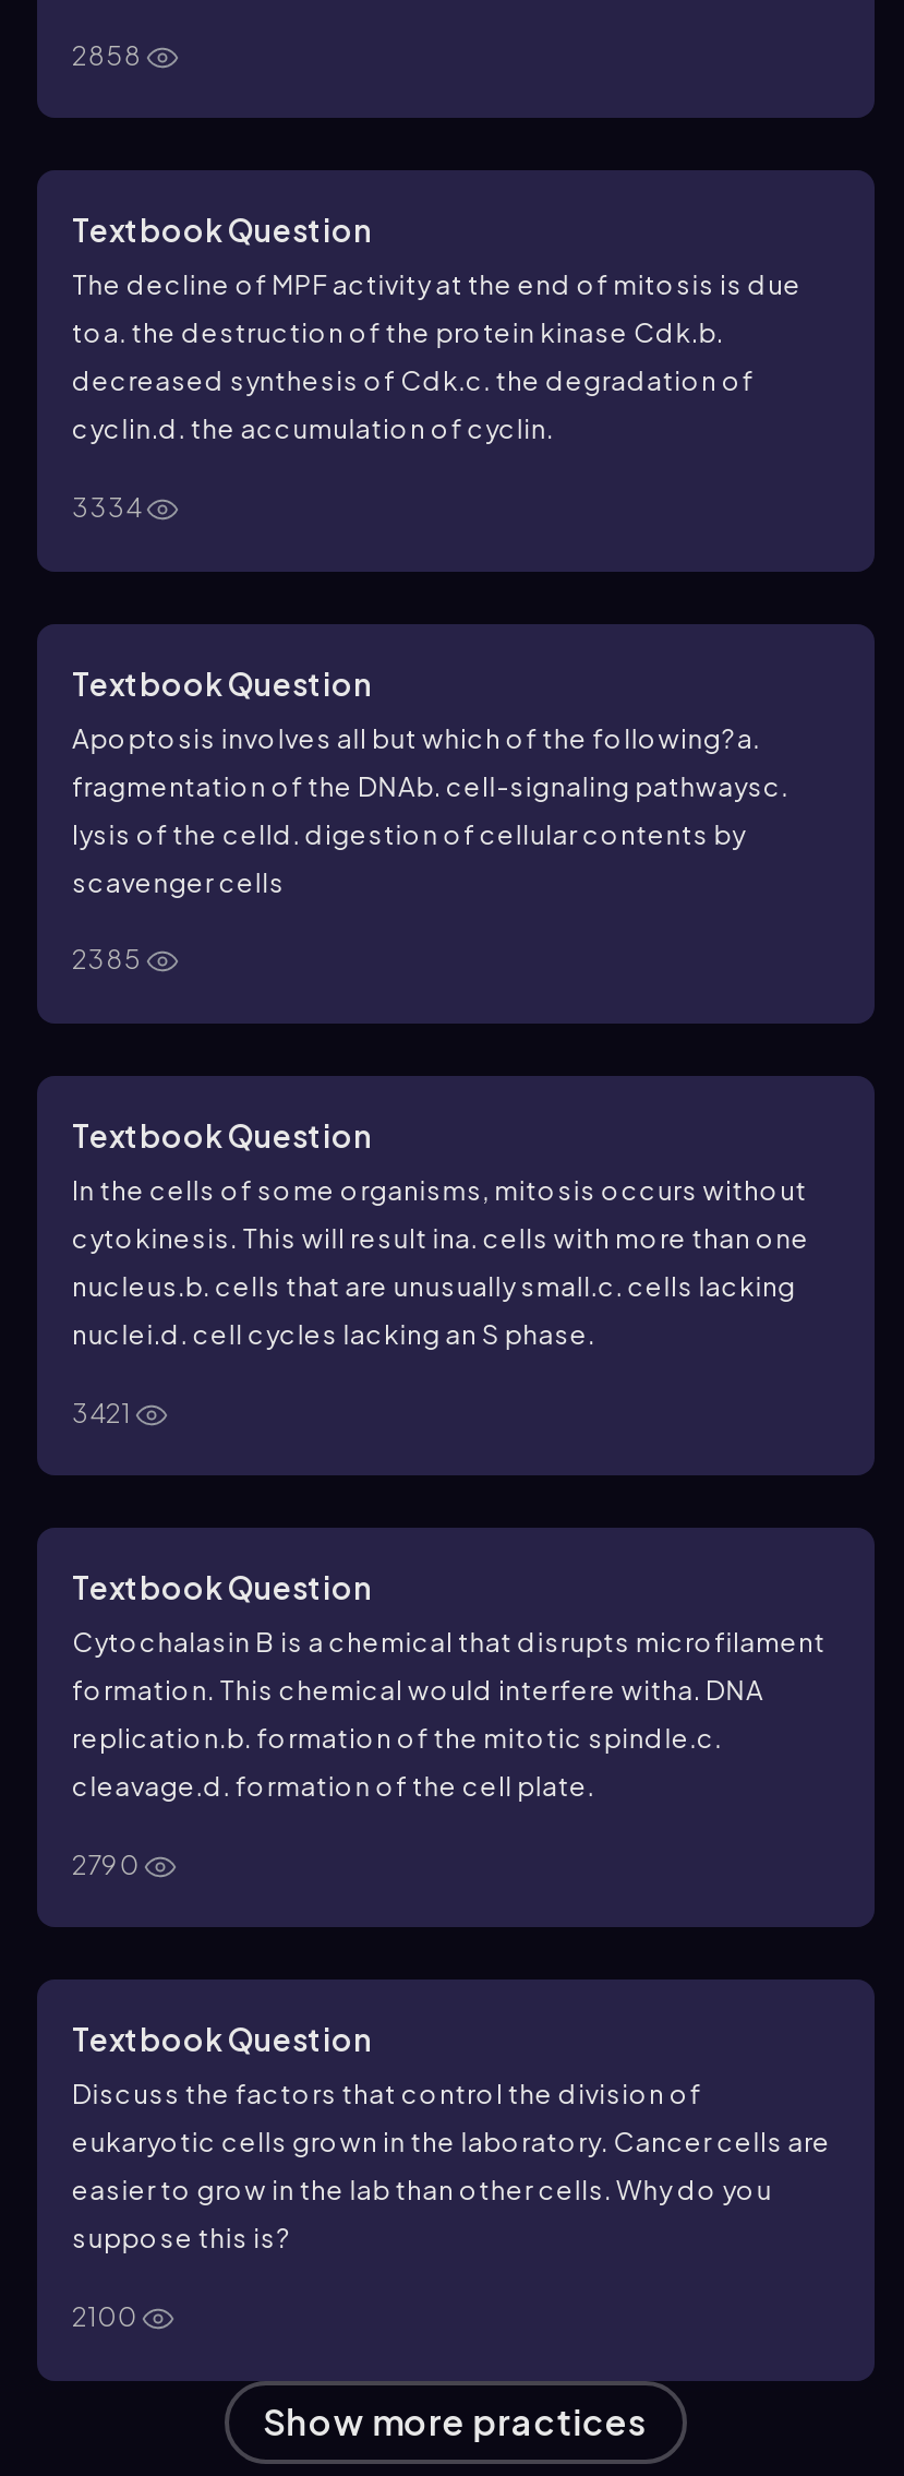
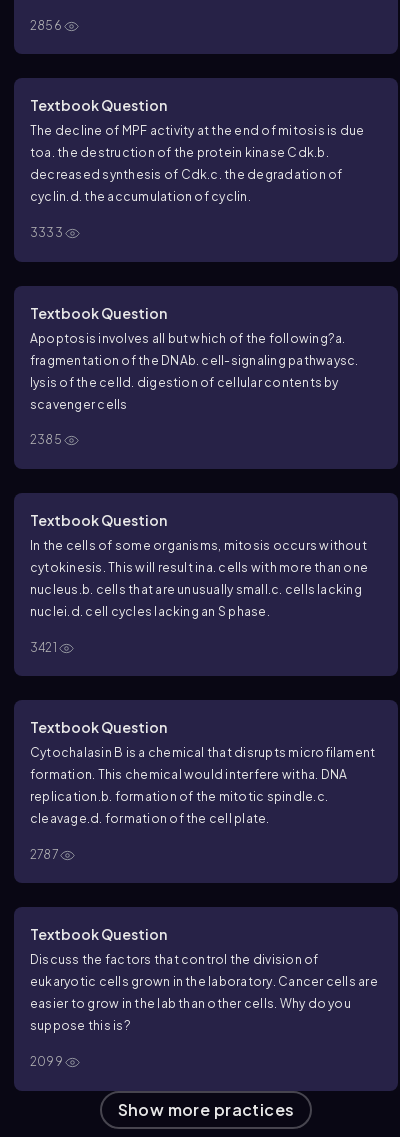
- 2858
+ 2856

- 3334
+ 3333

- 2790
+ 2787

- 2100
+ 2099
